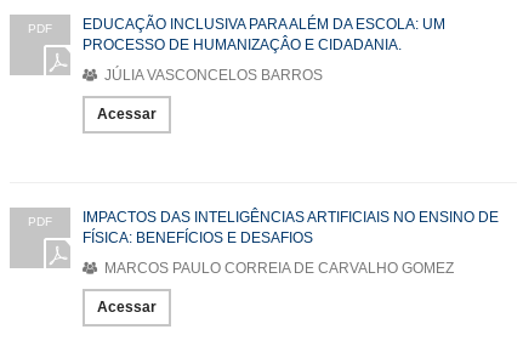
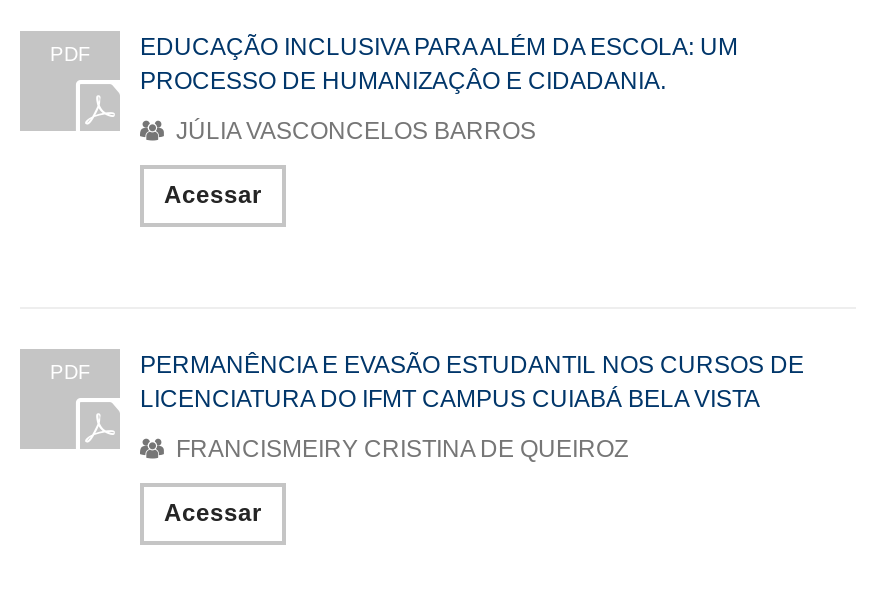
- IMPACTOS DAS INTELIGÊNCIAS ARTIFICIAIS NO ENSINO DE
- FÍSICA: BENEFÍCIOS E DESAFIOS
+ PERMANÊNCIA E EVASÃO ESTUDANTIL NOS CURSOS DE
+ LICENCIATURA DO IFMT CAMPUS CUIABÁ BELA VISTA

- MARCOS PAULO CORREIA DE CARVALHO GOMEZ
+ FRANCISMEIRY CRISTINA DE QUEIROZ
